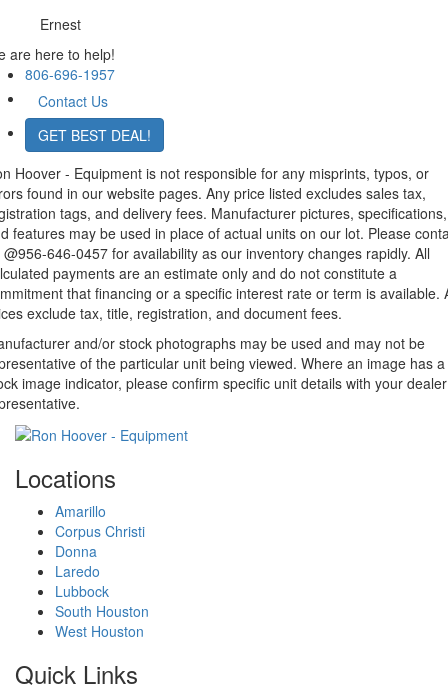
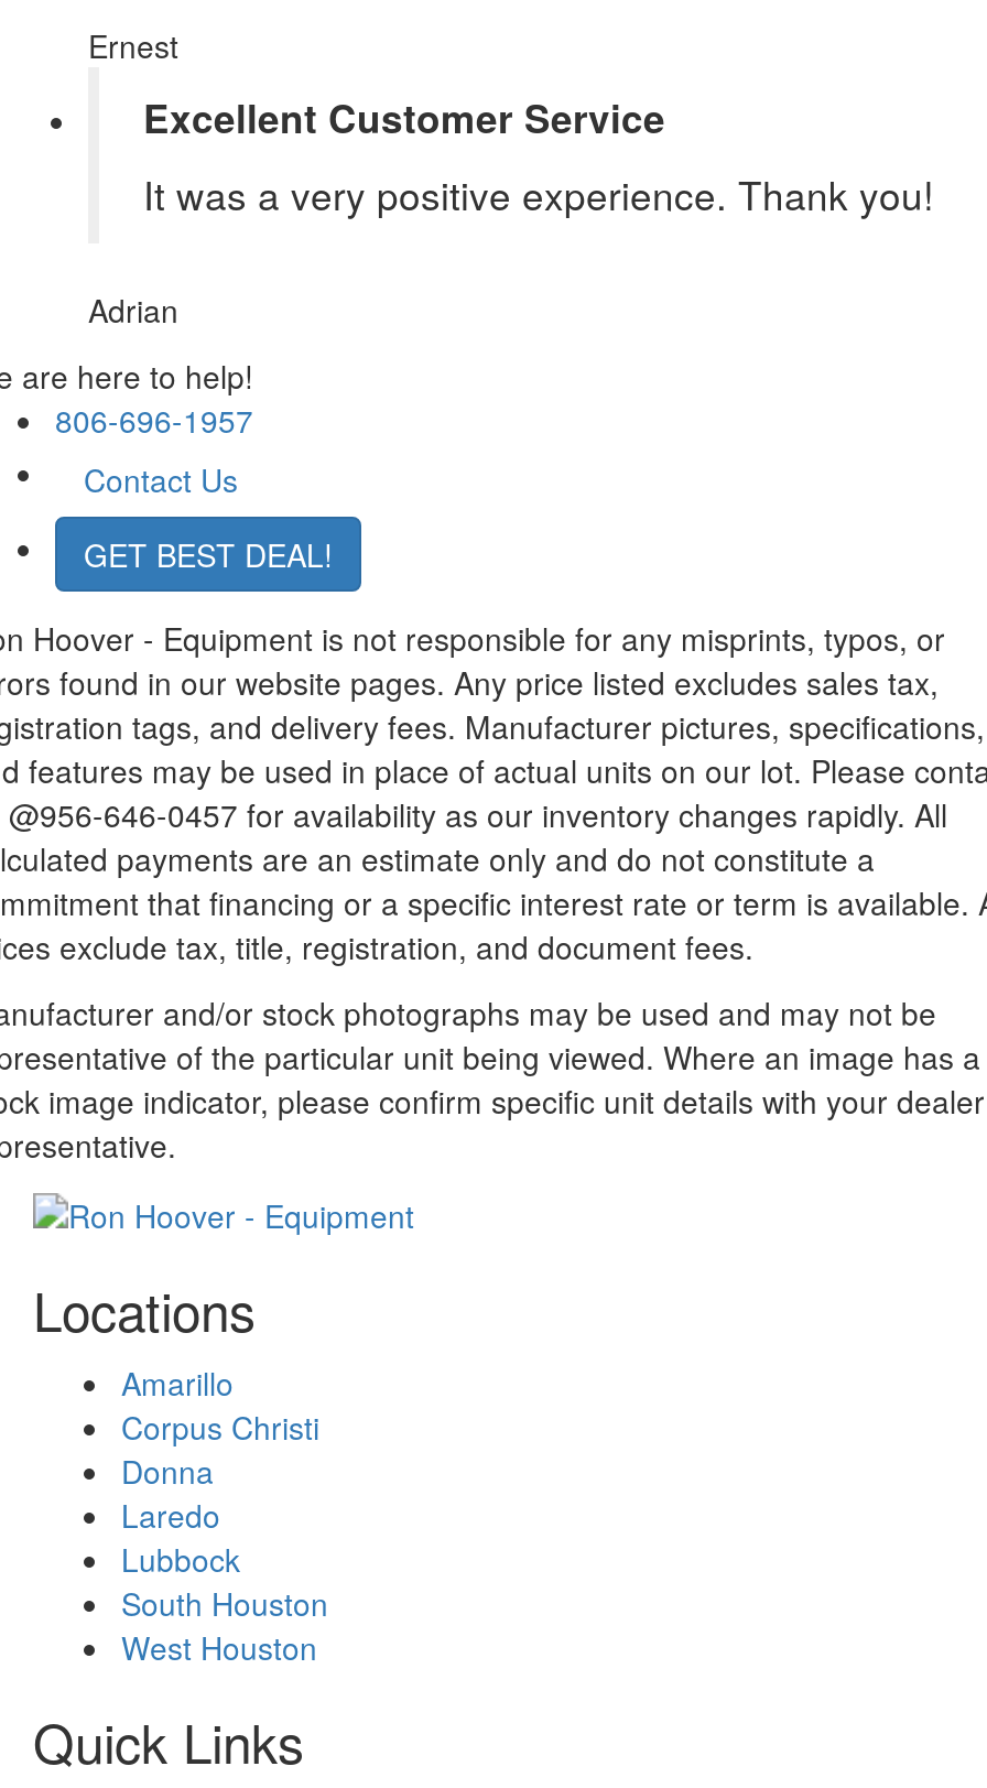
+ Excellent Customer Service
+ It was a very positive experience. Thank you!
+ Adrian
